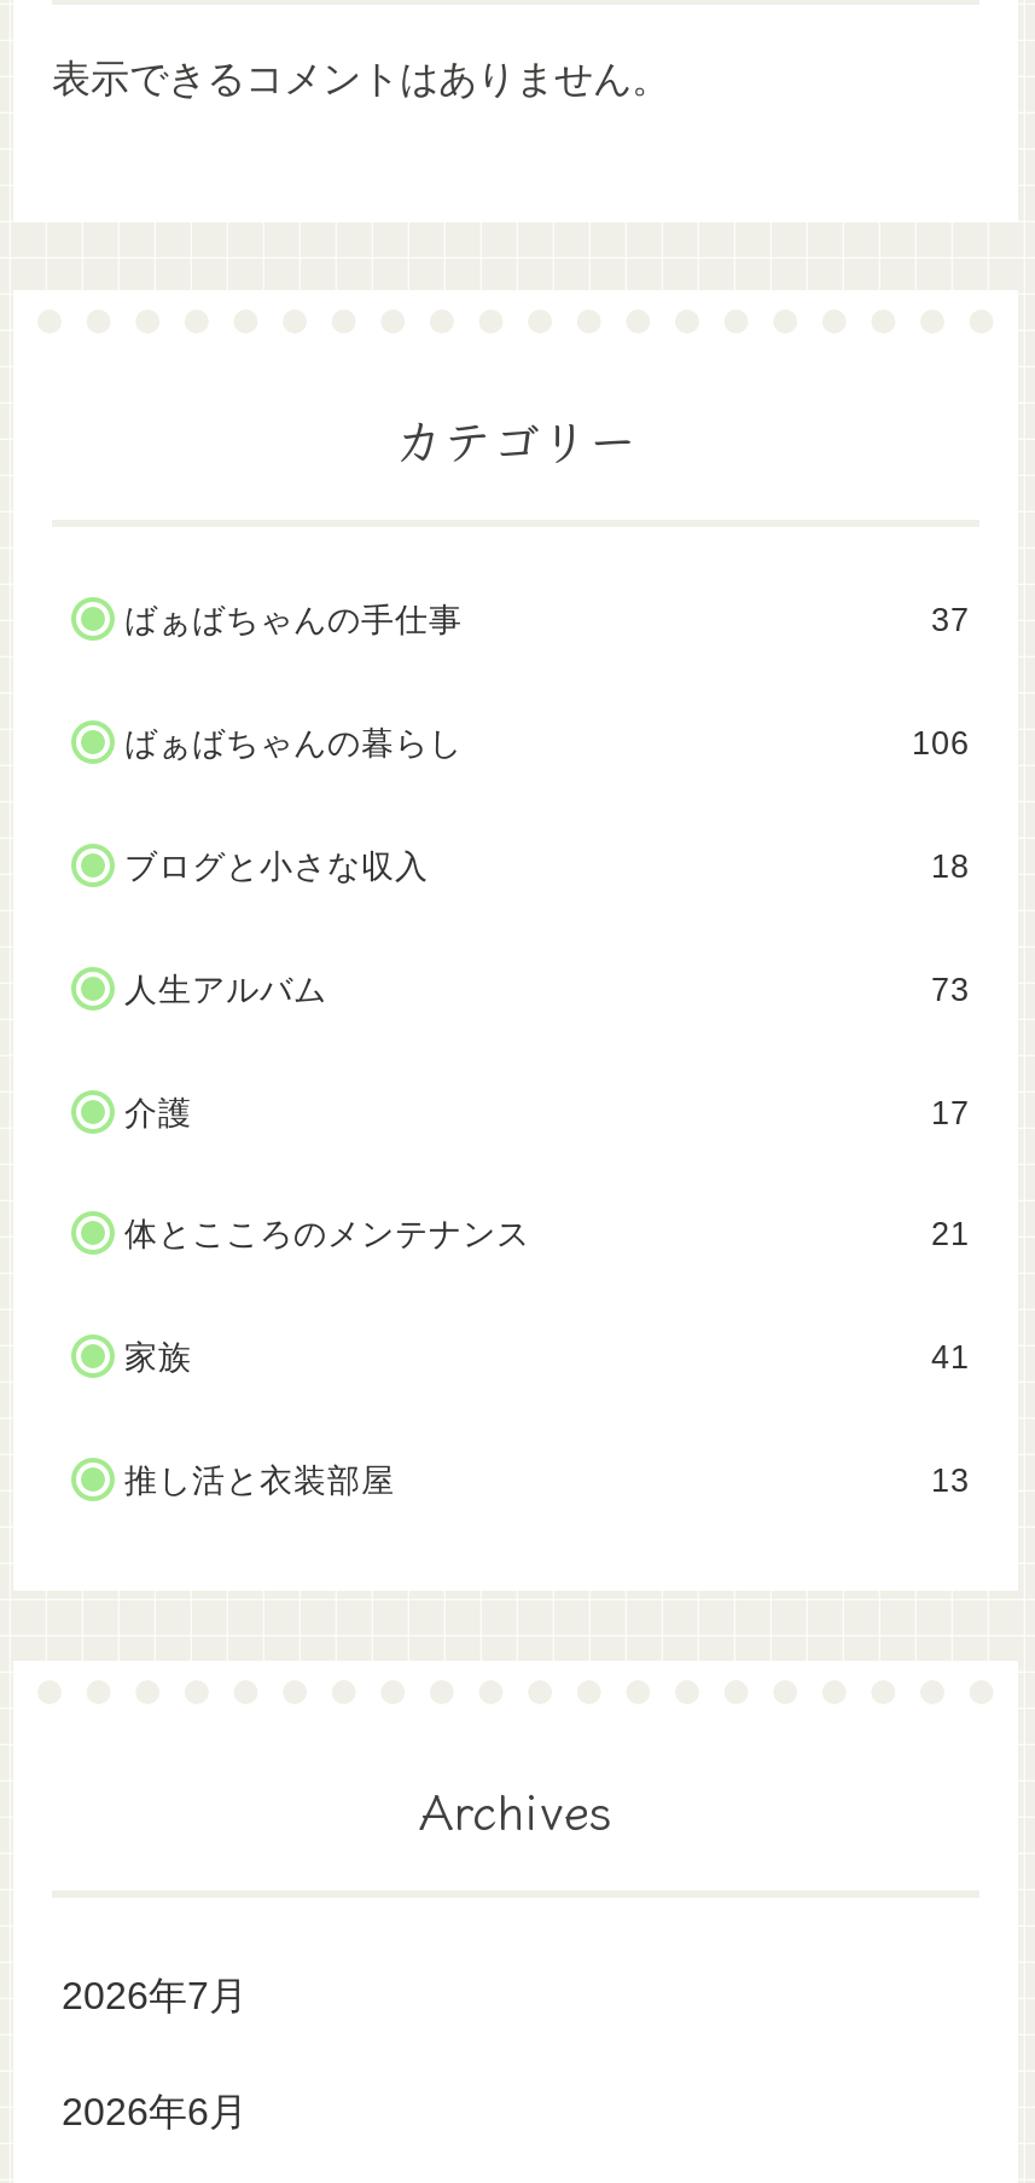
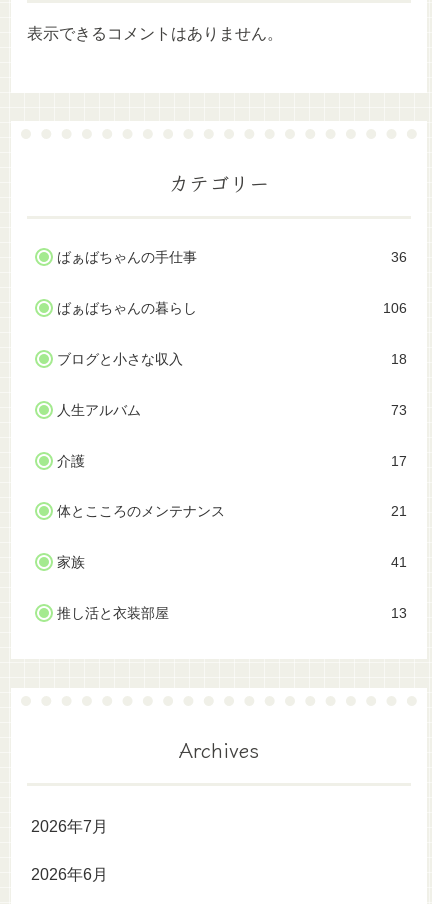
- 37
+ 36
